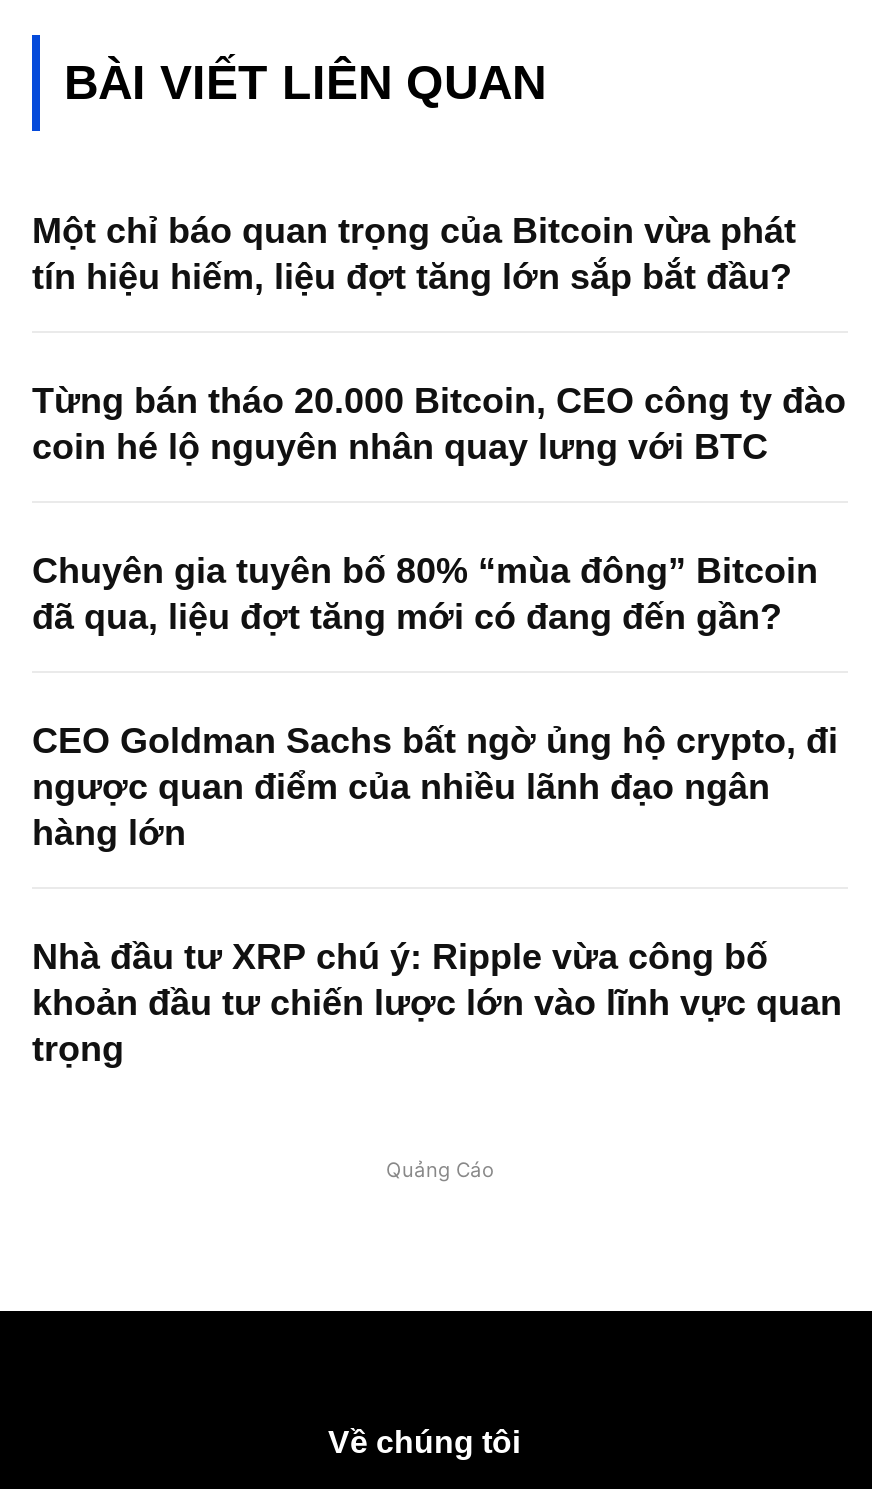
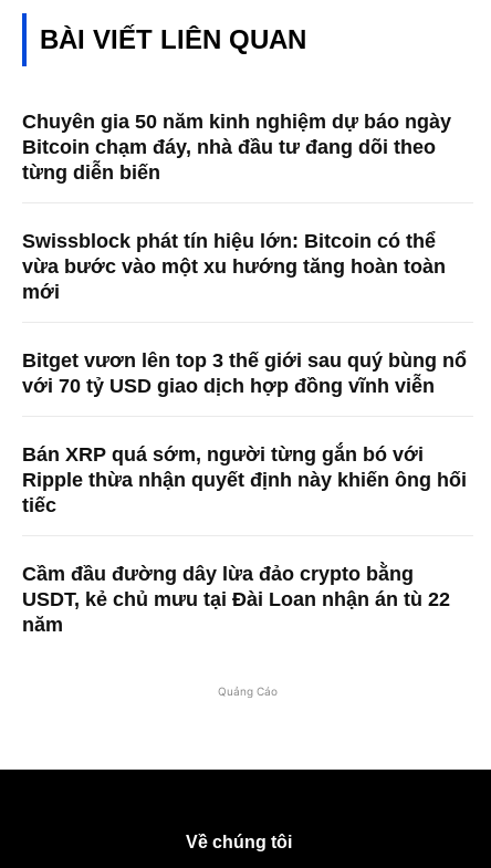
- Một chỉ báo quan trọng của Bitcoin vừa phát
- tín hiệu hiếm, liệu đợt tăng lớn sắp bắt đầu?
+ Chuyên gia 50 năm kinh nghiệm dự báo ngày
+ Bitcoin chạm đáy, nhà đầu tư đang dõi theo
+ từng diễn biến

- Từng bán tháo 20.000 Bitcoin, CEO công ty đào
- coin hé lộ nguyên nhân quay lưng với BTC
+ Swissblock phát tín hiệu lớn: Bitcoin có thể
+ vừa bước vào một xu hướng tăng hoàn toàn
+ mới

- Chuyên gia tuyên bố 80% “mùa đông” Bitcoin
- đã qua, liệu đợt tăng mới có đang đến gần?
+ Bitget vươn lên top 3 thế giới sau quý bùng nổ
+ với 70 tỷ USD giao dịch hợp đồng vĩnh viễn

- CEO Goldman Sachs bất ngờ ủng hộ crypto, đi
- ngược quan điểm của nhiều lãnh đạo ngân
- hàng lớn
+ Bán XRP quá sớm, người từng gắn bó với
+ Ripple thừa nhận quyết định này khiến ông hối
+ tiếc

- Nhà đầu tư XRP chú ý: Ripple vừa công bố
- khoản đầu tư chiến lược lớn vào lĩnh vực quan
- trọng
+ Cầm đầu đường dây lừa đảo crypto bằng
+ USDT, kẻ chủ mưu tại Đài Loan nhận án tù 22
+ năm
